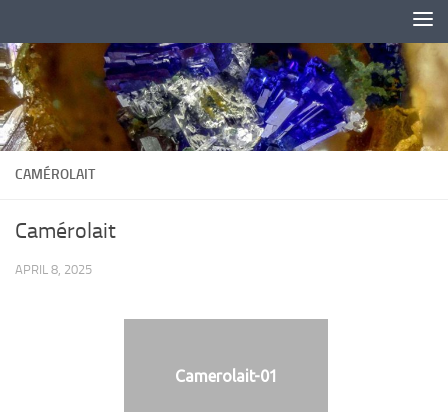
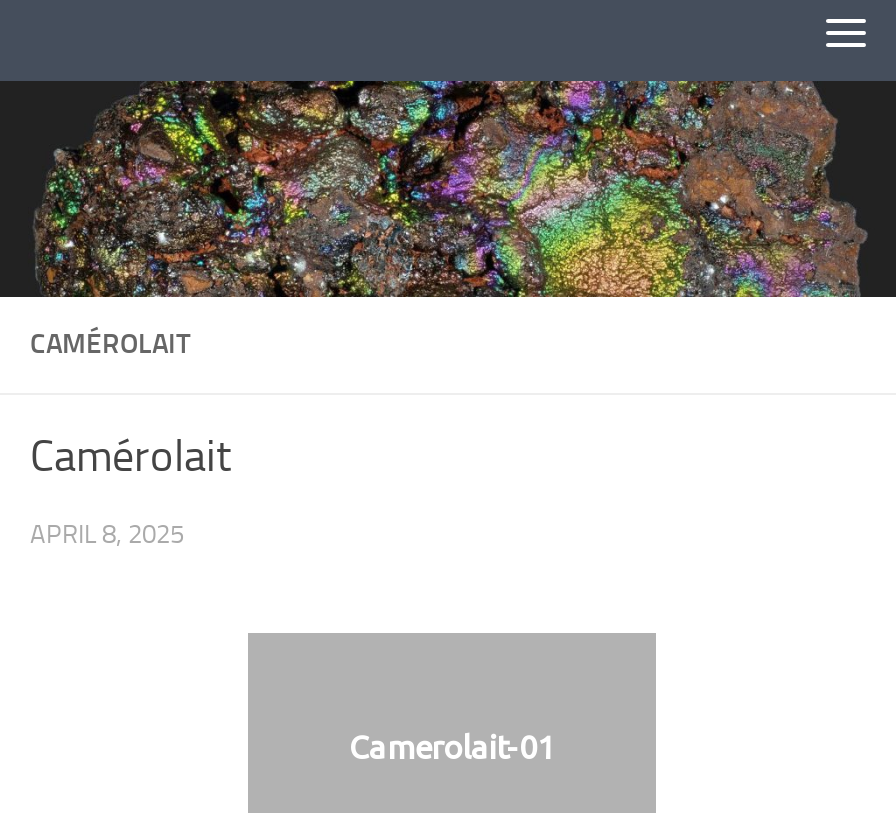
- [image]
+ [image]
